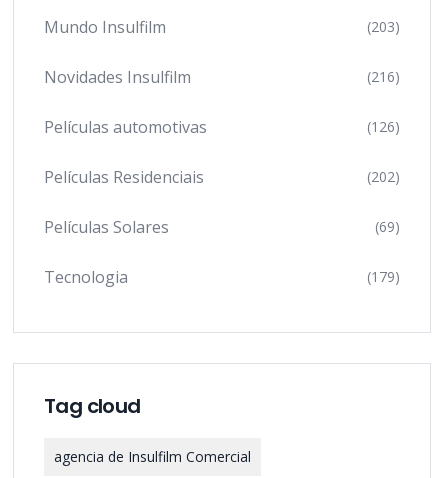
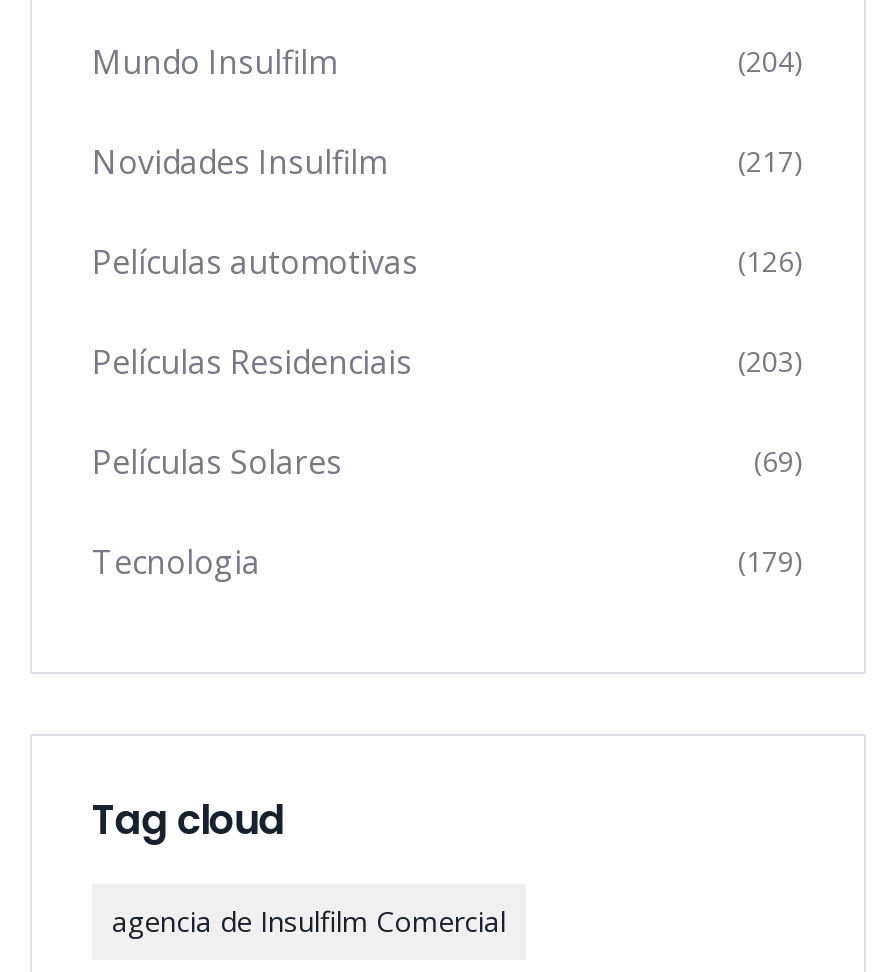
- (203)
+ (204)

- (216)
+ (217)

- (202)
+ (203)
